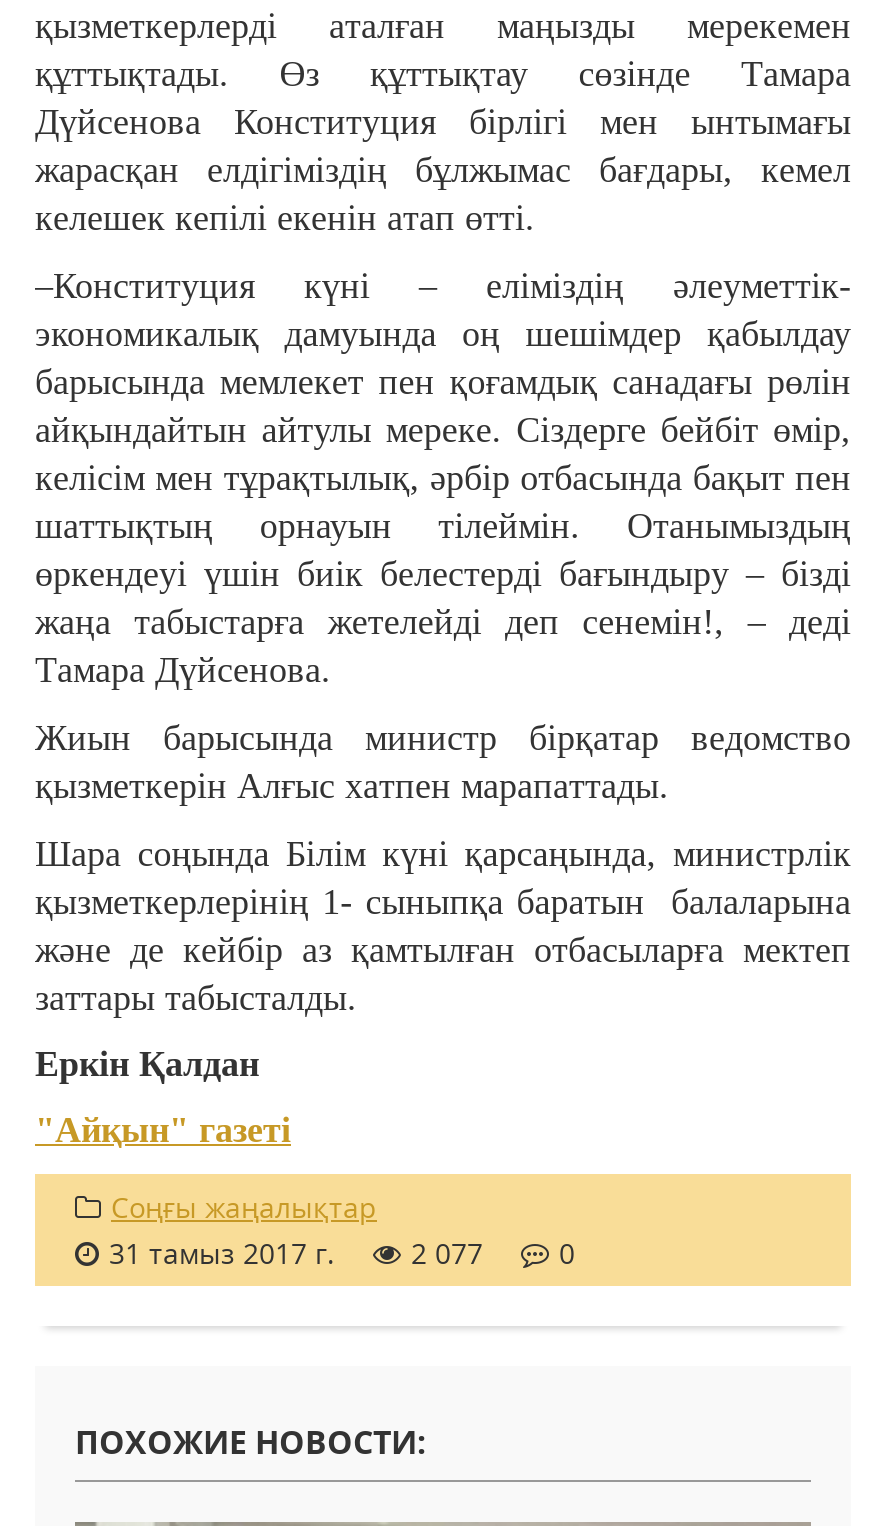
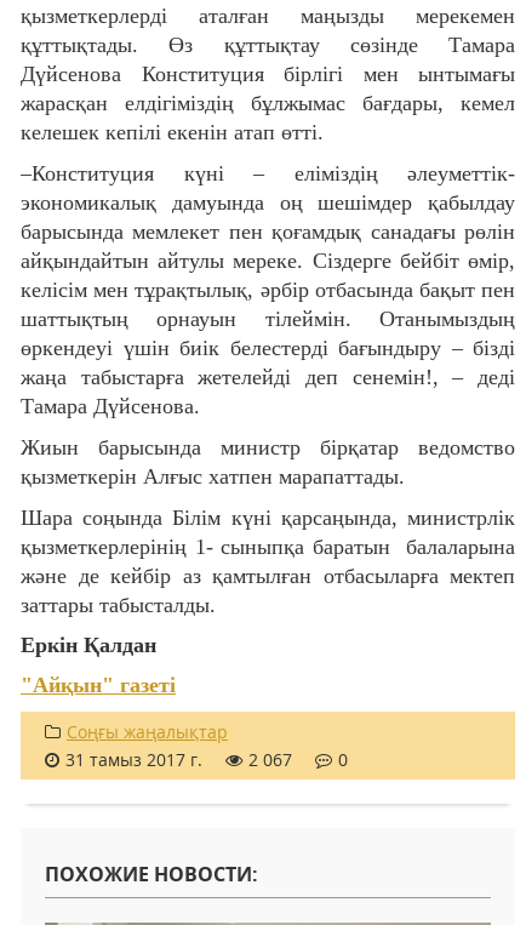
- 31 тамыз 2017 г. 2 077 0
+ 31 тамыз 2017 г. 2 067 0
